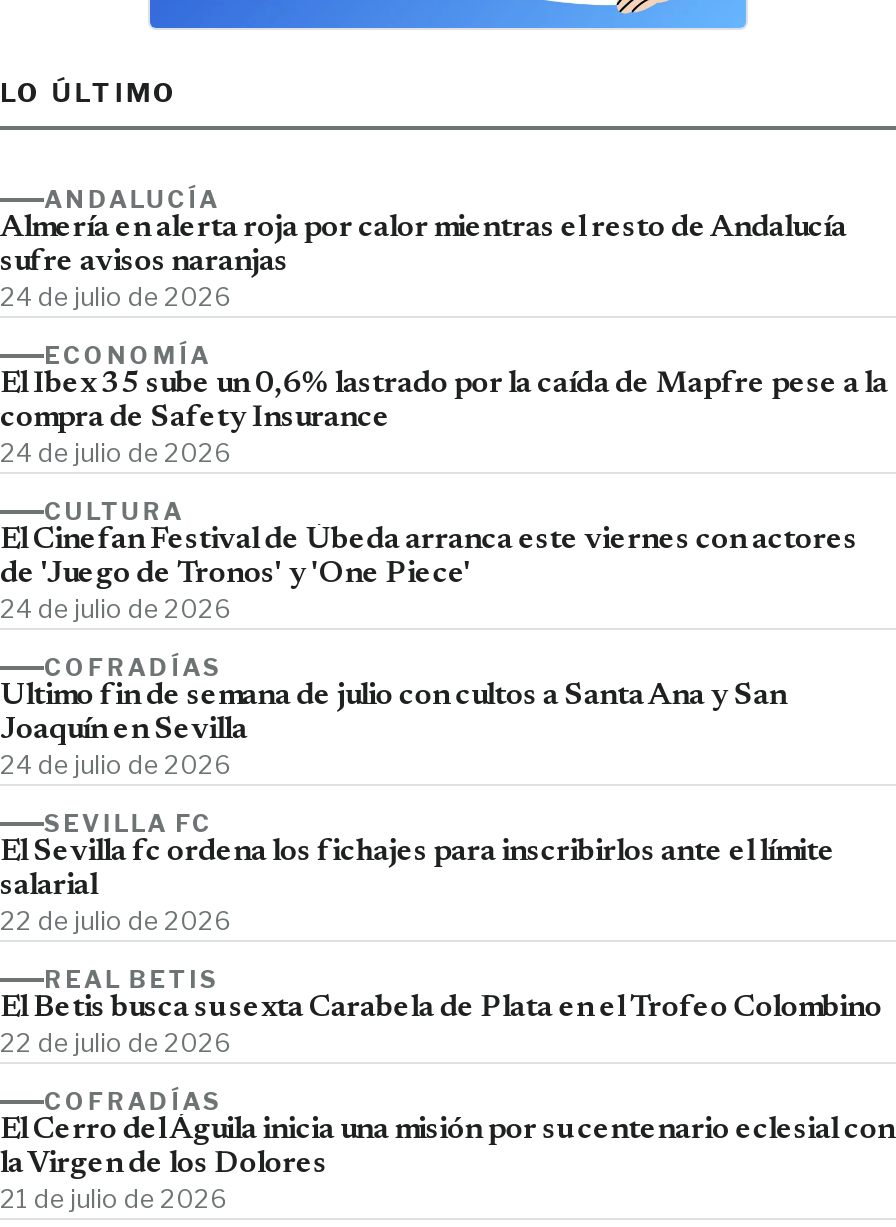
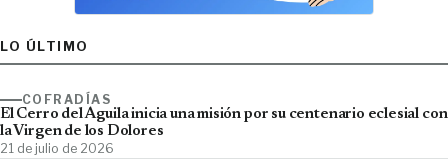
- ANDALUCÍA
- Almería en alerta roja por calor mientras el resto de Andalucía
- sufre avisos naranjas
- 24 de julio de 2026
- ECONOMÍA
- El Ibex 35 sube un 0,6% lastrado por la caída de Mapfre pese a la
- compra de Safety Insurance
- 24 de julio de 2026
- CULTURA
- El Cinefan Festival de Úbeda arranca este viernes con actores
- de 'Juego de Tronos' y 'One Piece'
- 24 de julio de 2026
- COFRADÍAS
- Ultimo fin de semana de julio con cultos a Santa Ana y San
- Joaquín en Sevilla
- 24 de julio de 2026
- SEVILLA FC
- El Sevilla fc ordena los fichajes para inscribirlos ante el límite
- salarial
- 22 de julio de 2026
- REAL BETIS
- El Betis busca su sexta Carabela de Plata en el Trofeo Colombino
- 22 de julio de 2026
